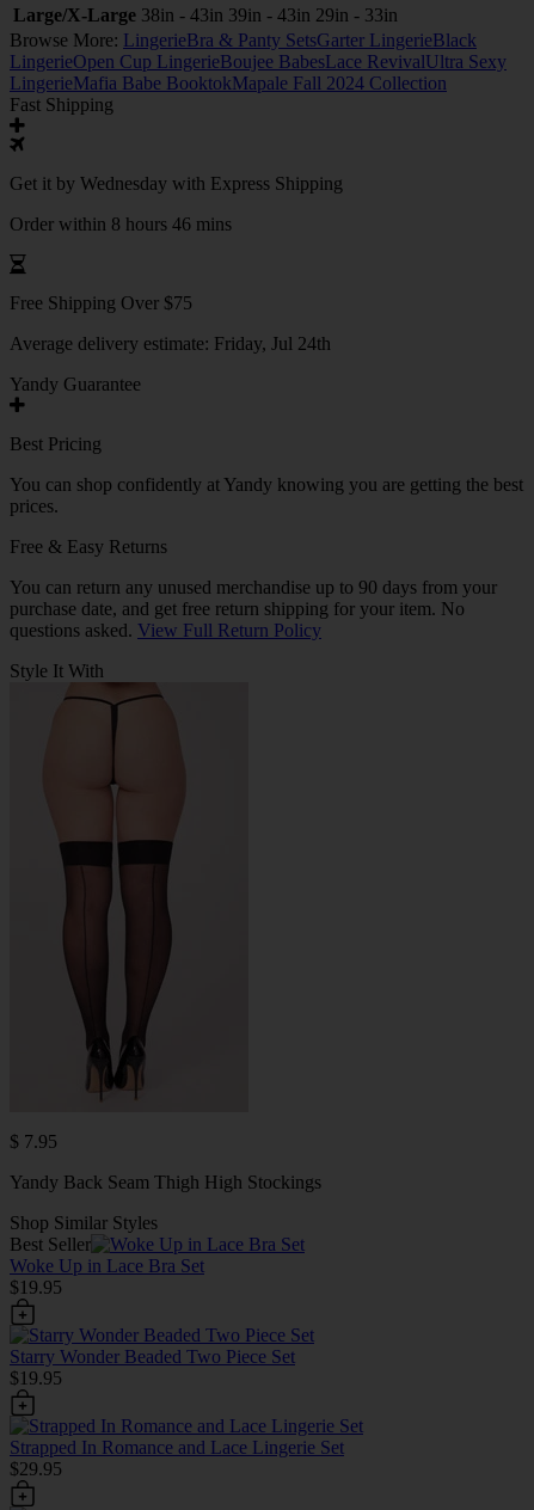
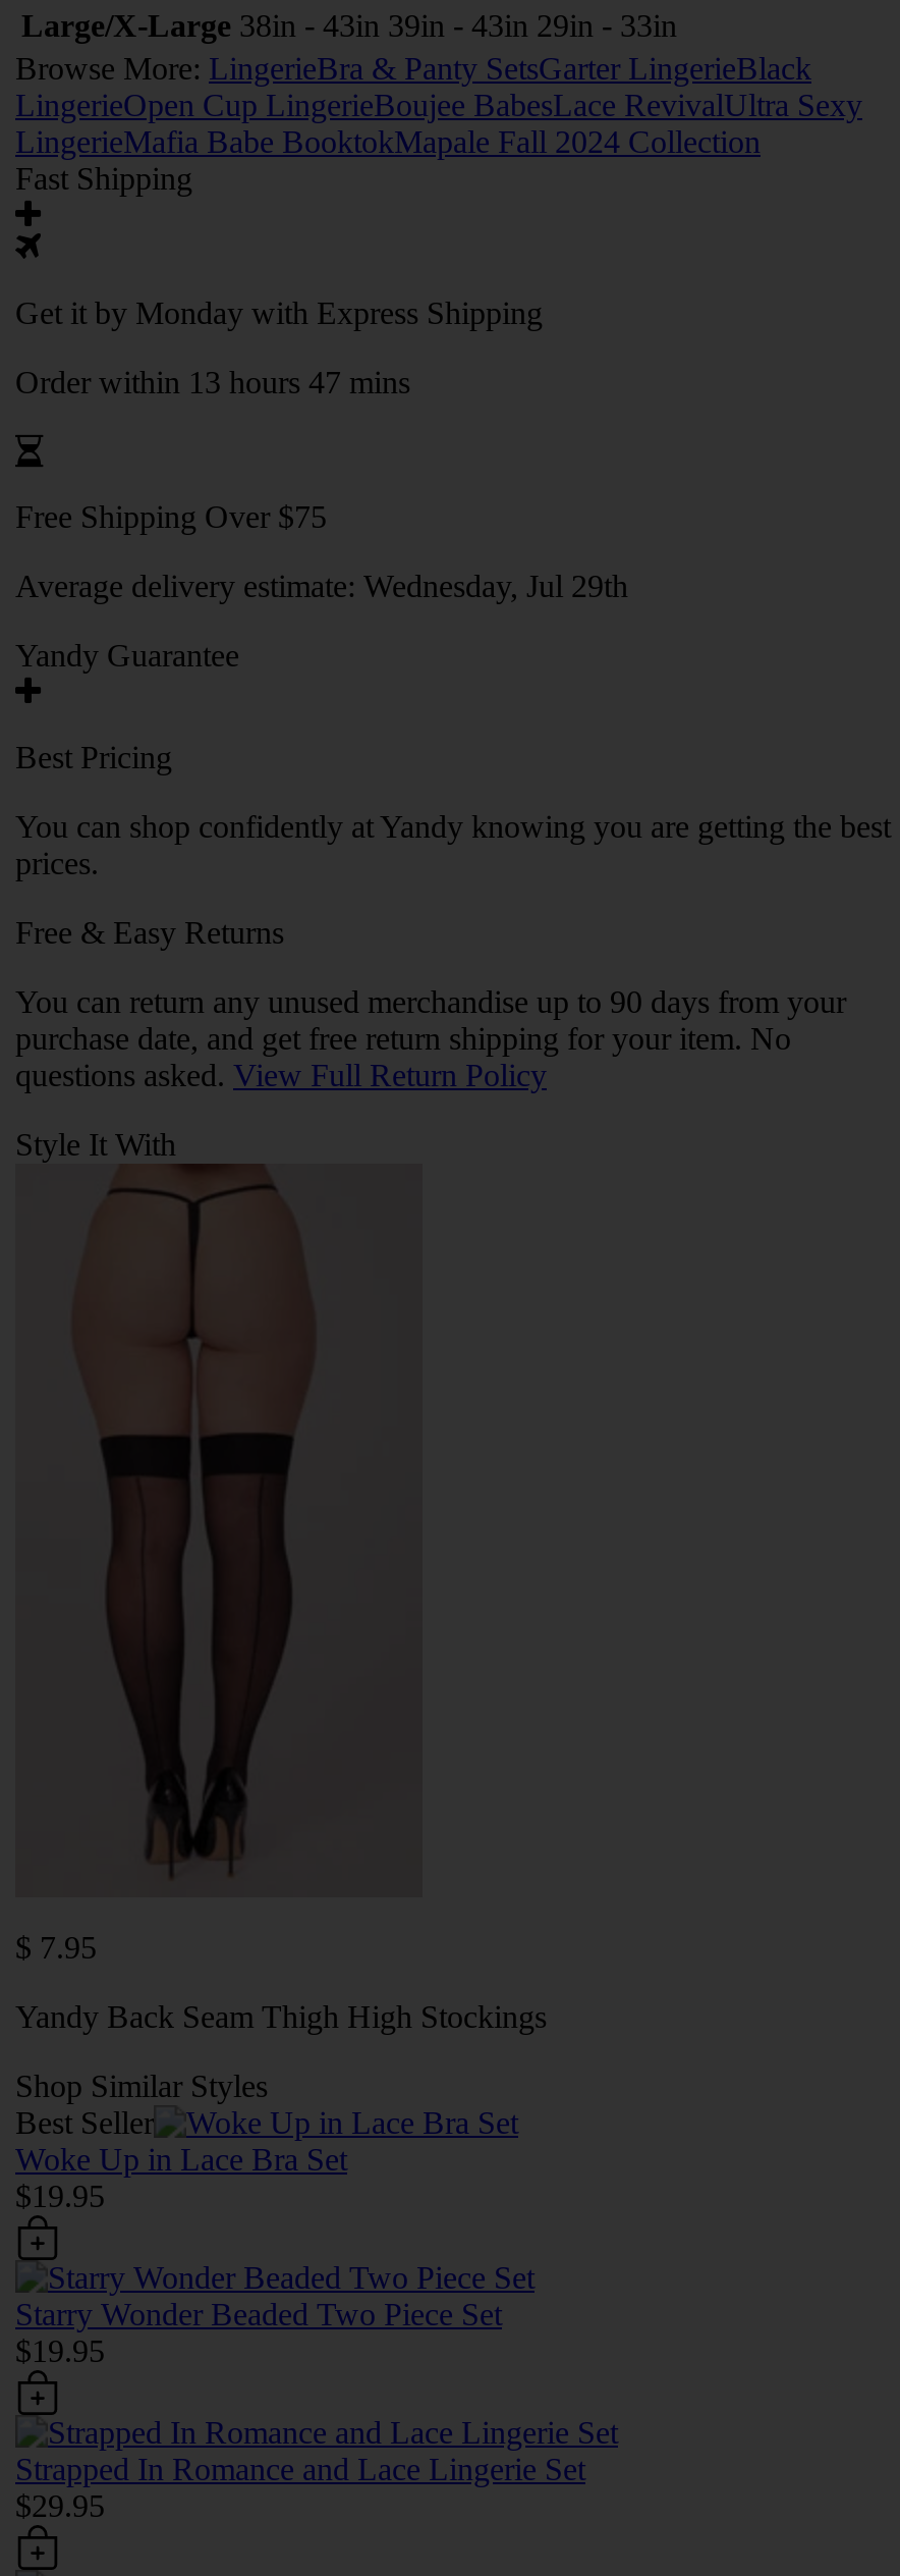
- Get it by Wednesday with Express Shipping
+ Get it by Monday with Express Shipping

- Order within 8 hours 46 mins
+ Order within 13 hours 47 mins

- Average delivery estimate: Friday, Jul 24th
+ Average delivery estimate: Wednesday, Jul 29th
